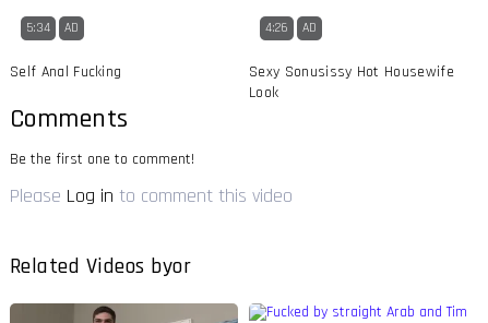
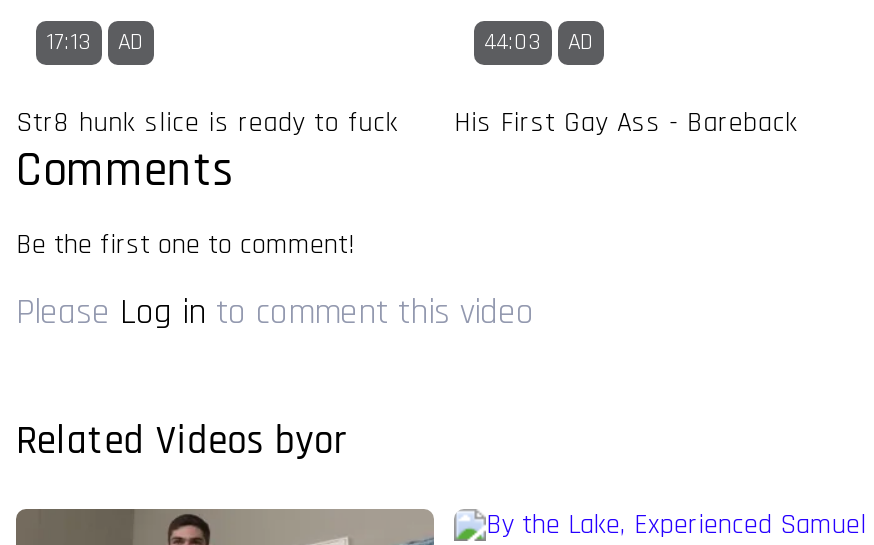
- 5:34 AD
+ 17:13 AD

- 4:26 AD
+ 44:03 AD

- Self Anal Fucking
+ Str8 hunk slice is ready to fuck

- Sexy Sonusissy Hot Housewife
- Look
+ His First Gay Ass - Bareback
